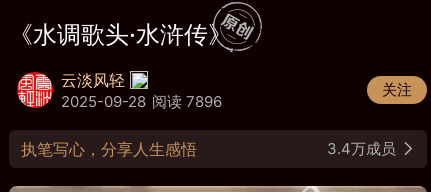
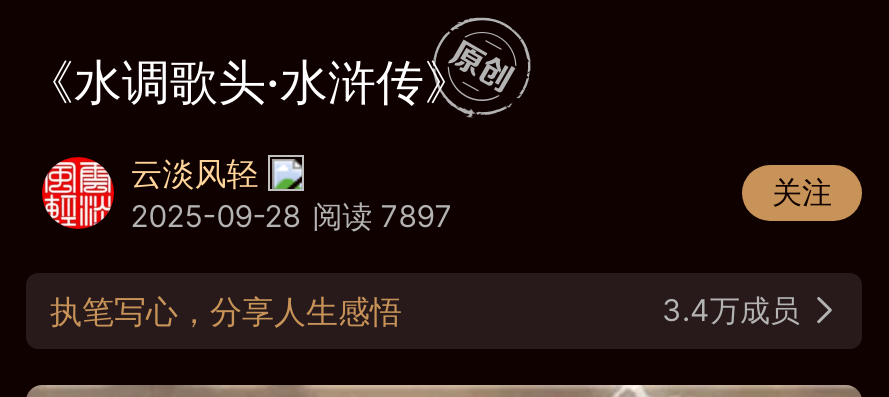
- 2025-09-28 阅读 7896
+ 2025-09-28 阅读 7897
